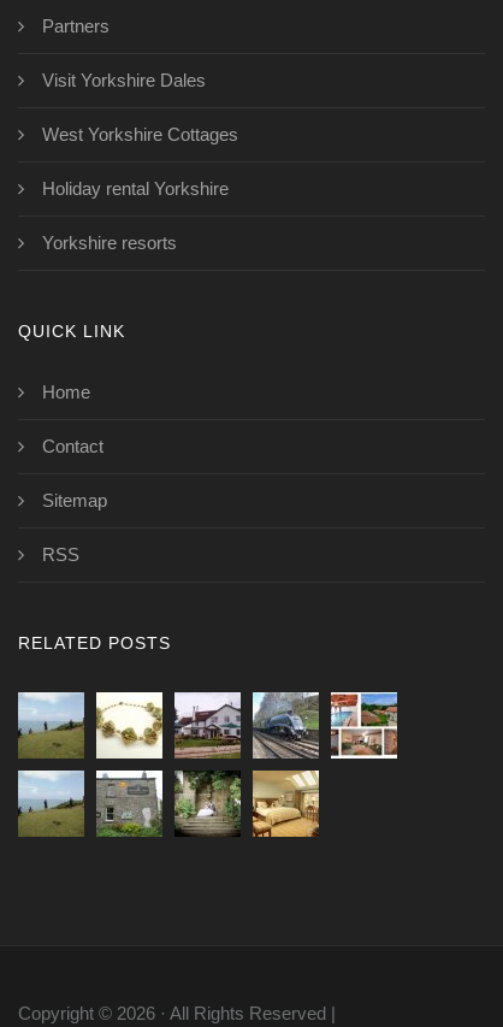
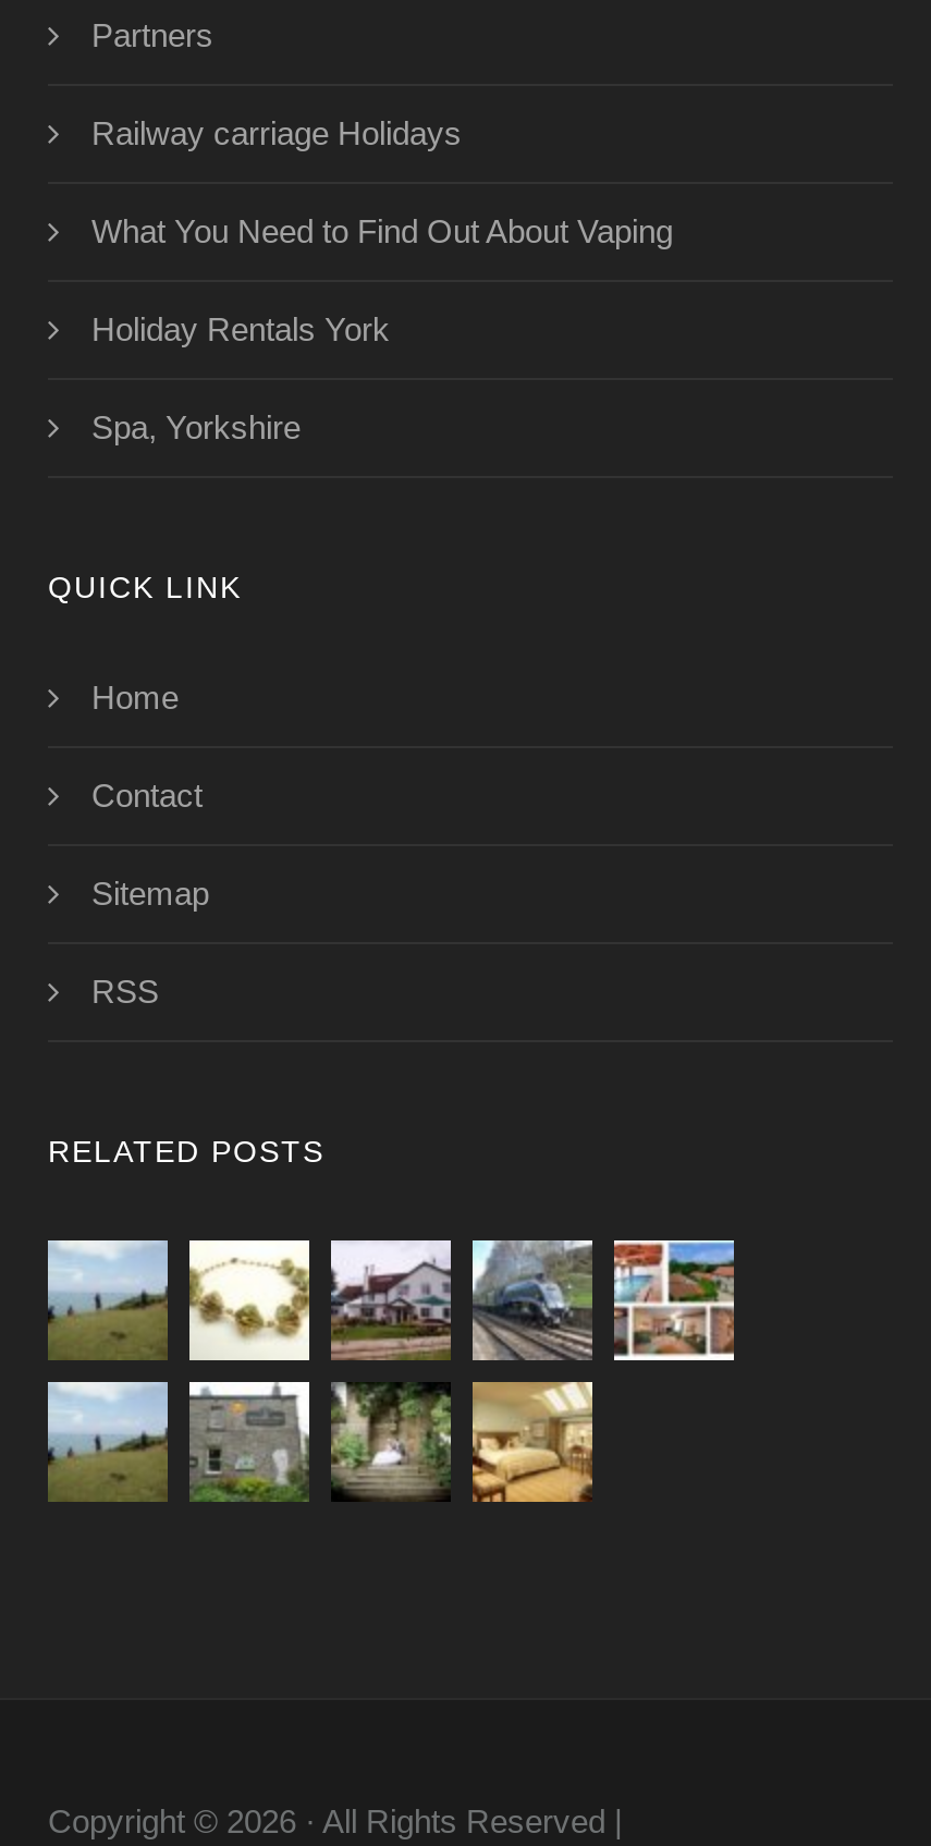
- Visit Yorkshire Dales
+ Railway carriage Holidays

- West Yorkshire Cottages
+ What You Need to Find Out About Vaping

- Holiday rental Yorkshire
+ Holiday Rentals York

- Yorkshire resorts
+ Spa, Yorkshire
